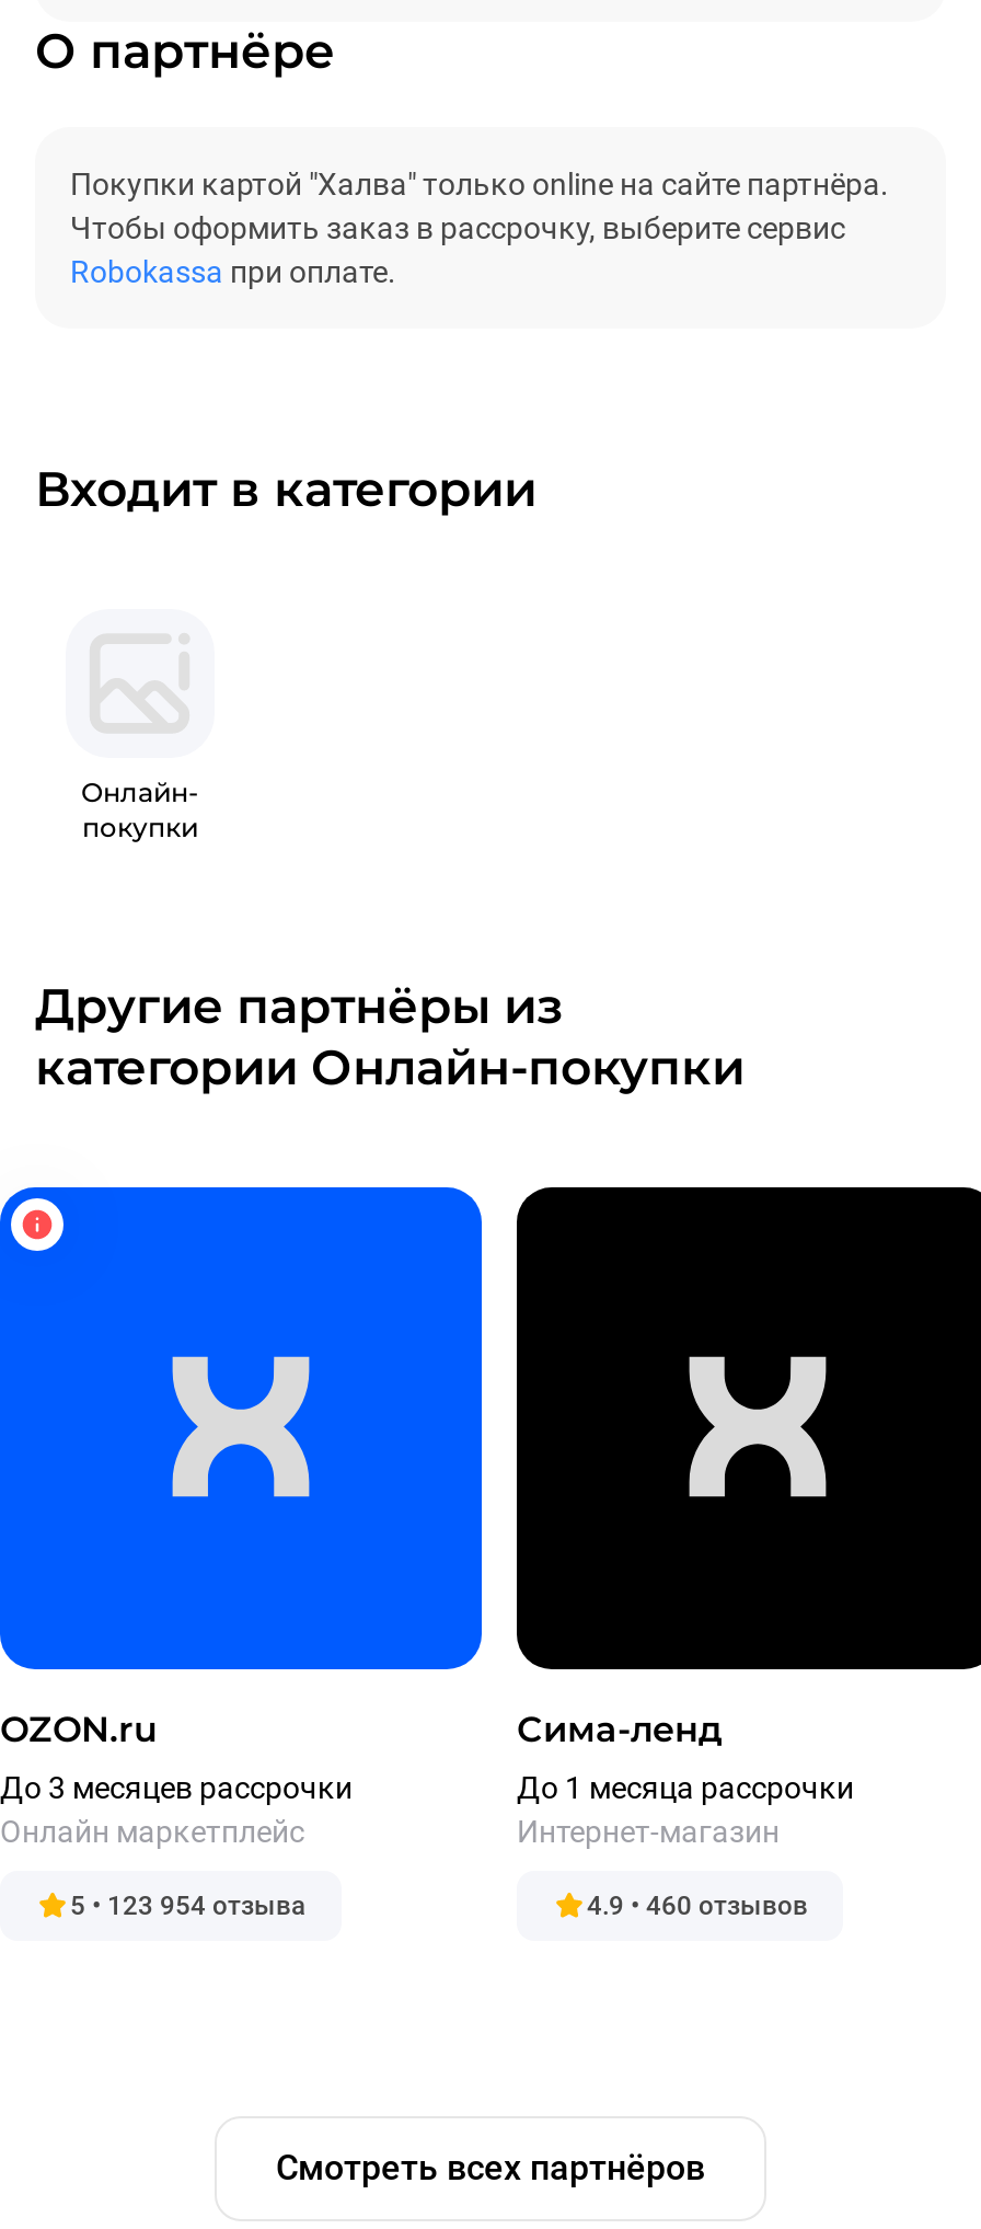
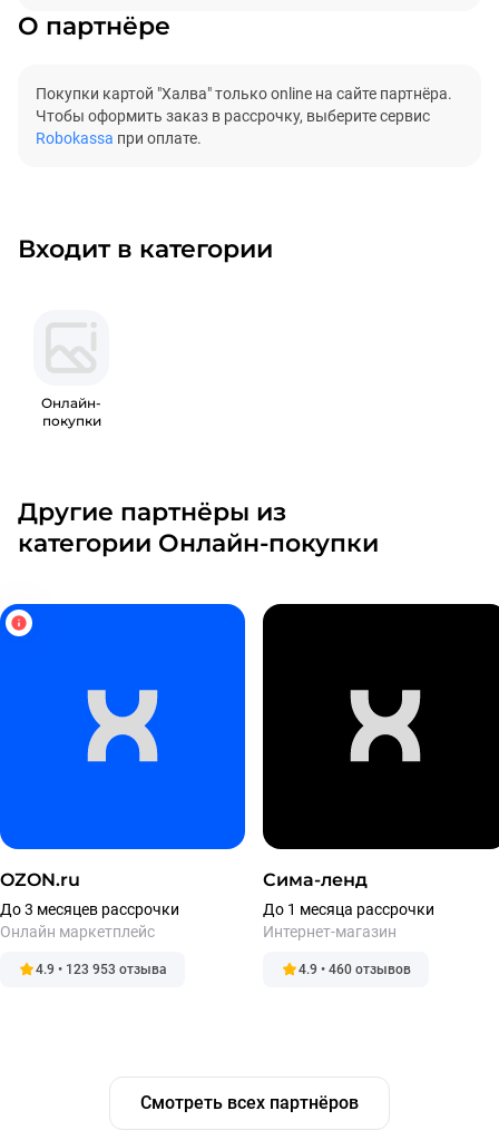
- 5 • 123 954 отзыва
+ 4.9 • 123 953 отзыва
